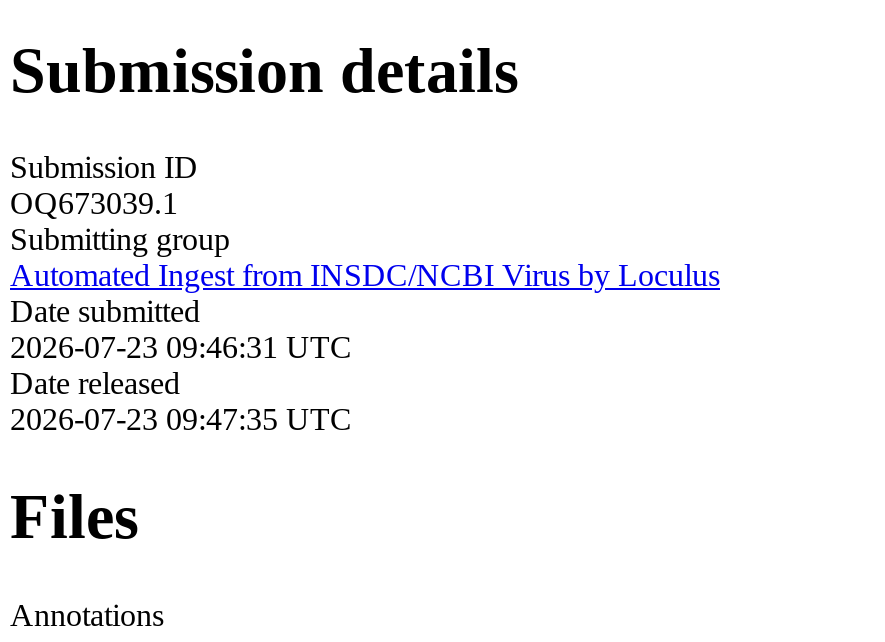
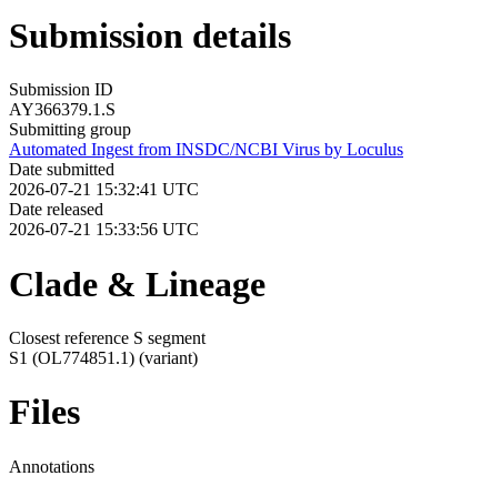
- OQ673039.1
+ AY366379.1.S

- 2026-07-23 09:46:31 UTC
+ 2026-07-21 15:32:41 UTC

- 2026-07-23 09:47:35 UTC
+ 2026-07-21 15:33:56 UTC
+ Clade & Lineage
+ Closest reference S segment
+ S1 (OL774851.1) (variant)
